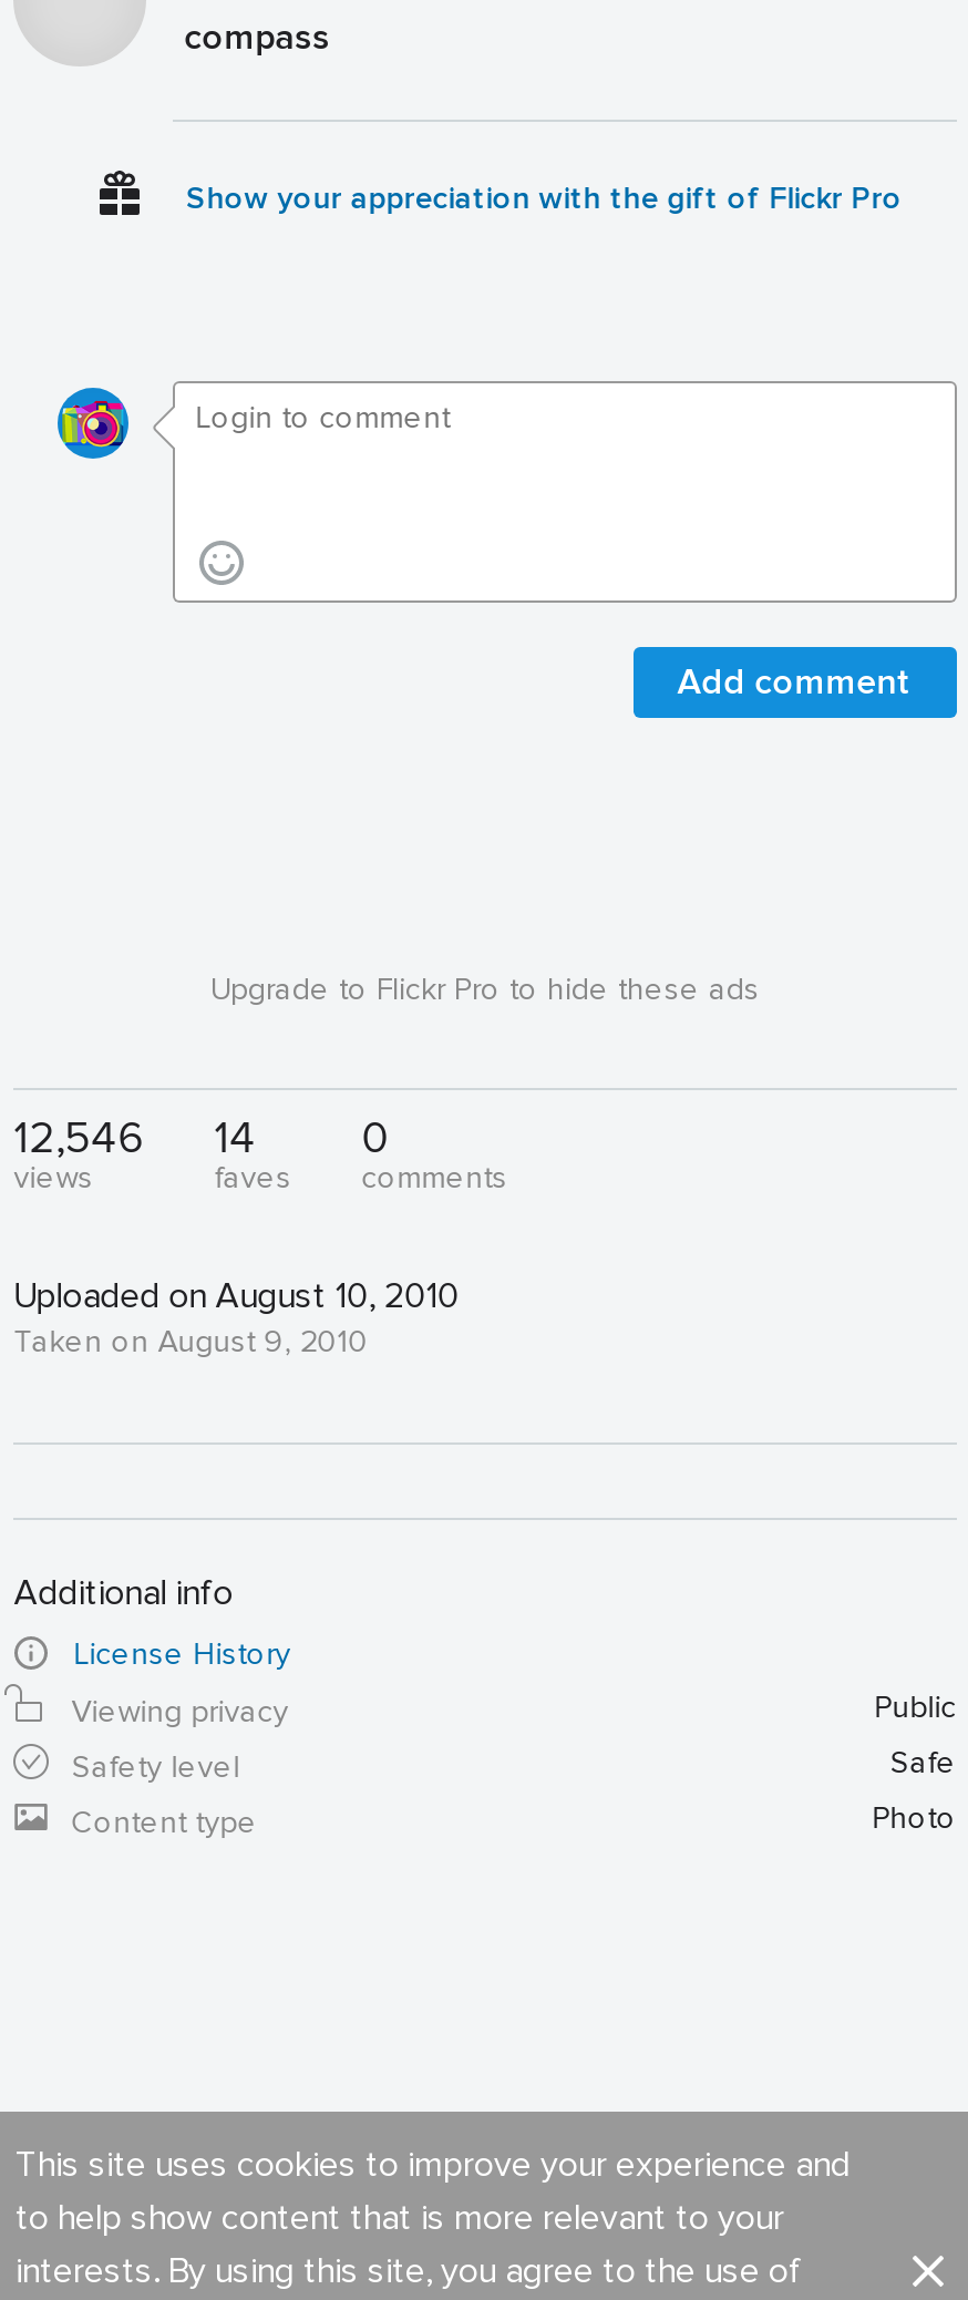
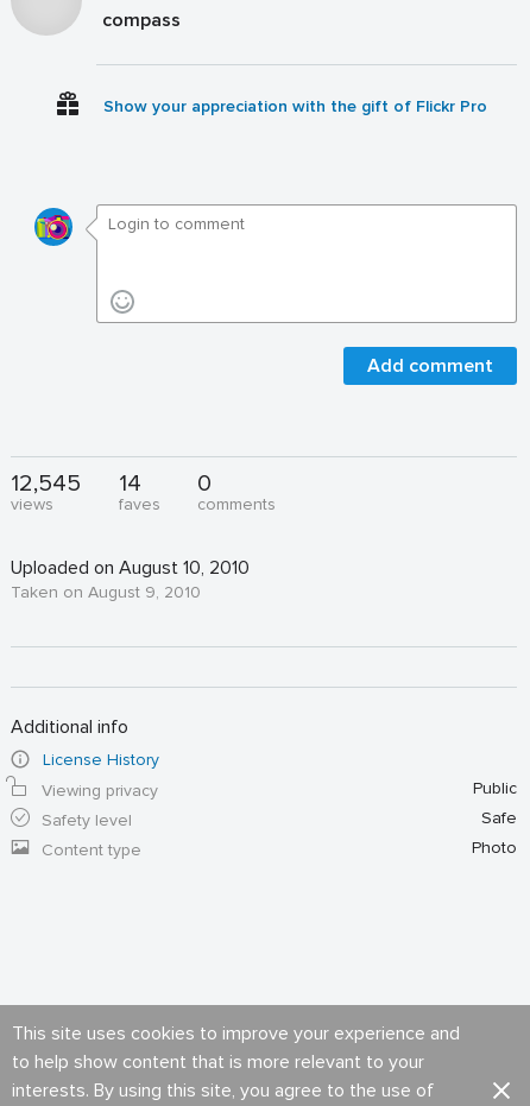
- Upgrade to Flickr Pro to hide these ads
- 12,546
+ 12,545
